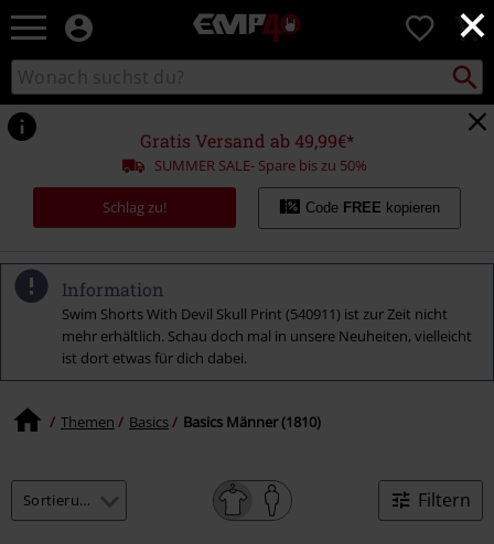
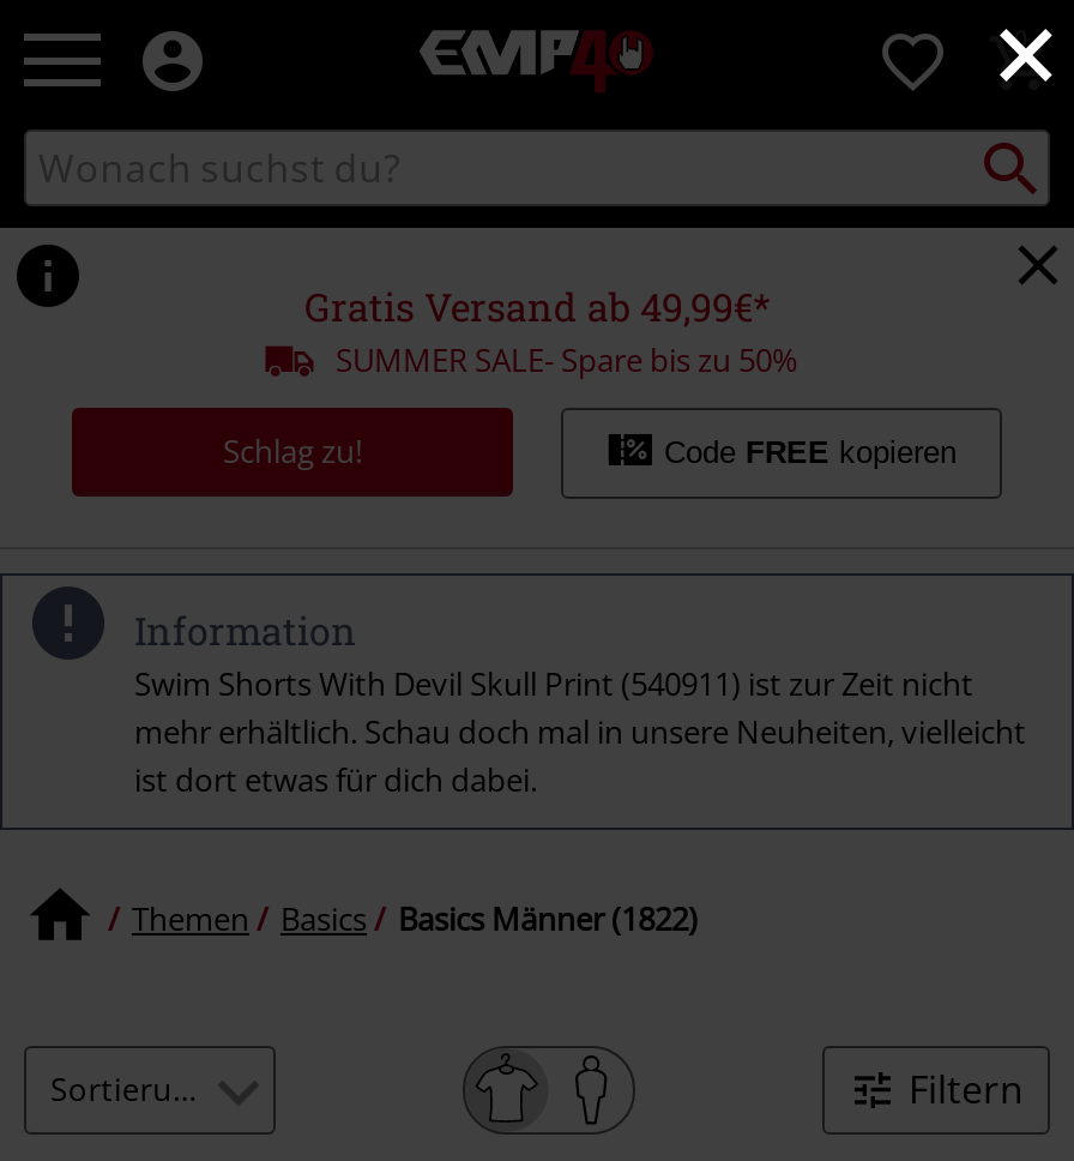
- Basics Männer (1810)
+ Basics Männer (1822)
